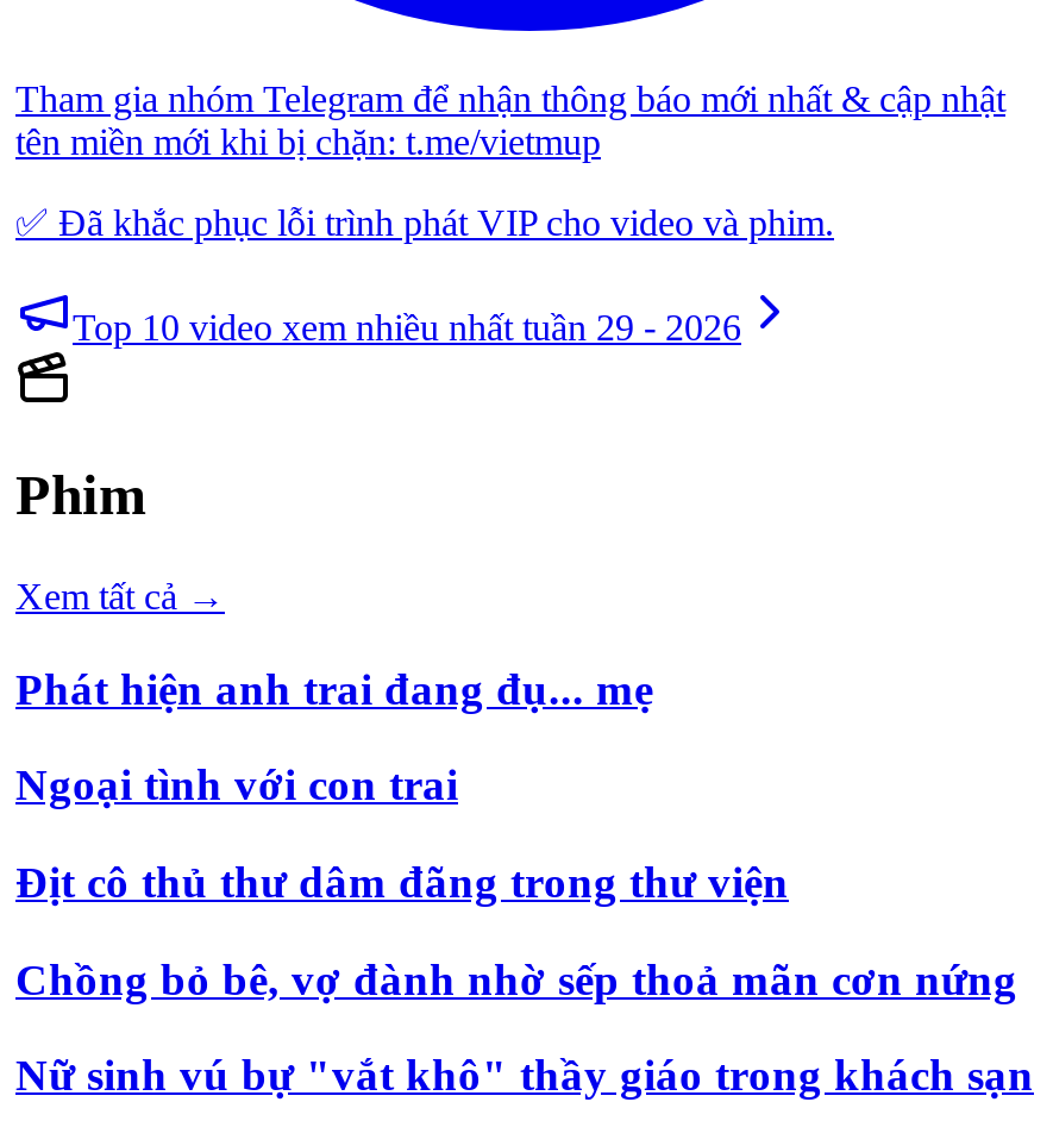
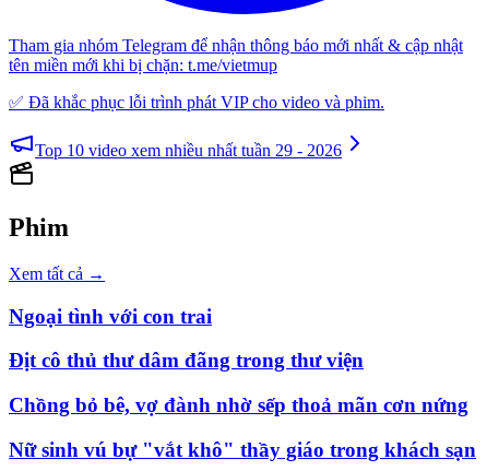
- Phát hiện anh trai đang đụ... mẹ
